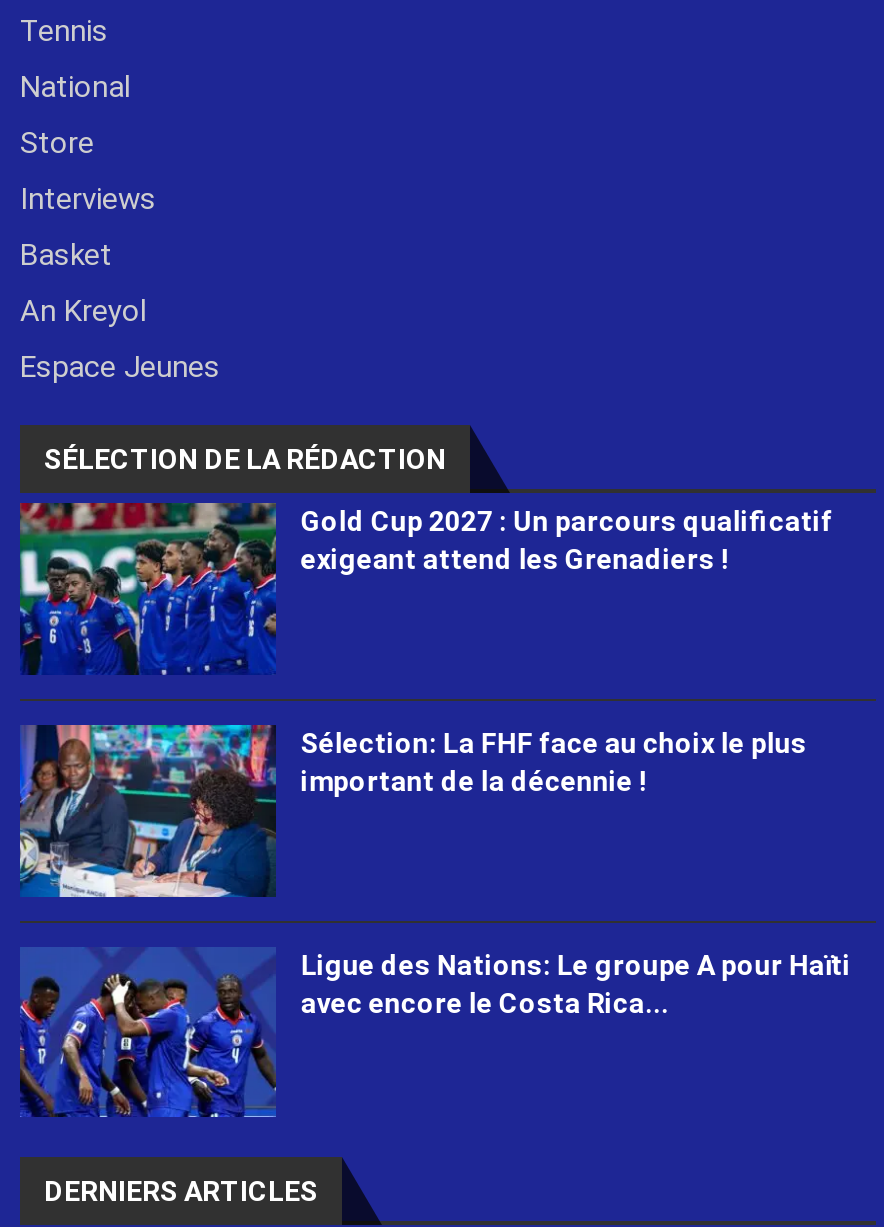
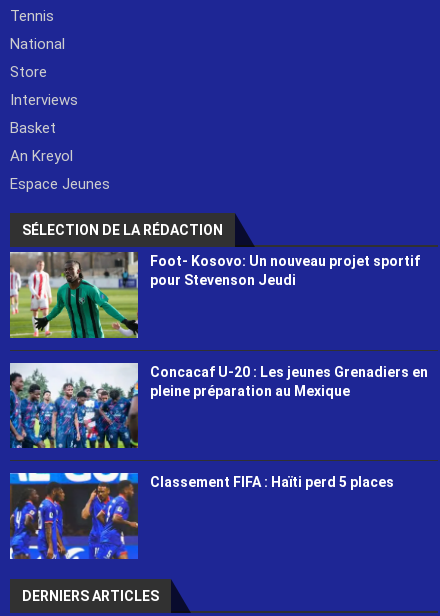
- [image]
- Gold Cup 2027 : Un parcours qualificatif
- exigeant attend les Grenadiers !
+ [image]
+ Foot- Kosovo: Un nouveau projet sportif
+ pour Stevenson Jeudi

- [image]
- Sélection: La FHF face au choix le plus
- important de la décennie !
+ [image]
+ Concacaf U-20 : Les jeunes Grenadiers en
+ pleine préparation au Mexique

- [image]
- Ligue des Nations: Le groupe A pour Haïti
- avec encore le Costa Rica...
+ [image]
+ Classement FIFA : Haïti perd 5 places
